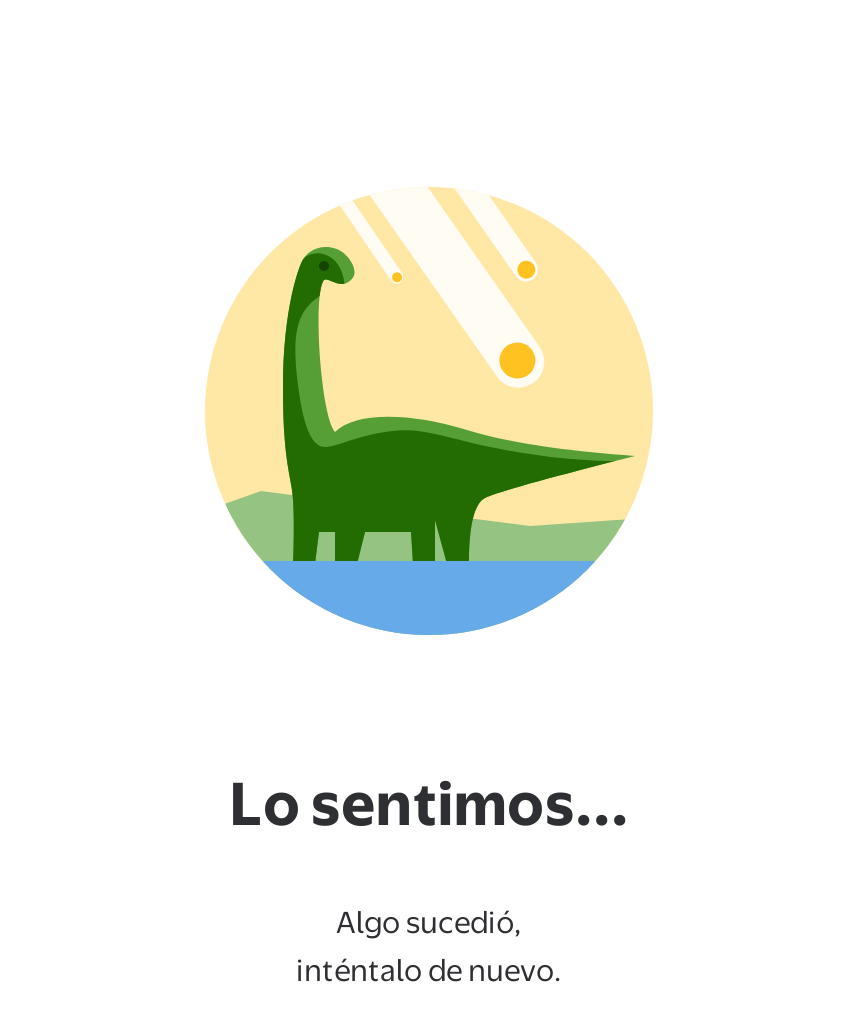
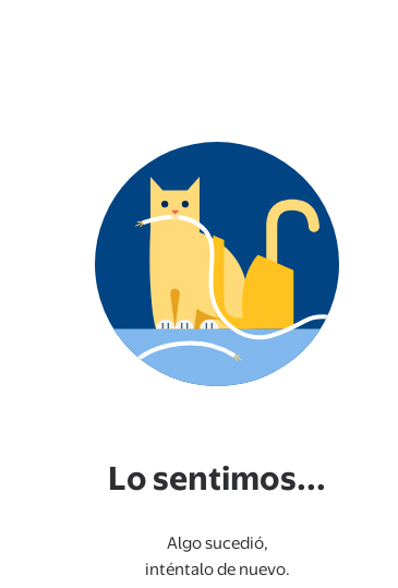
- [image]
+ [image]
